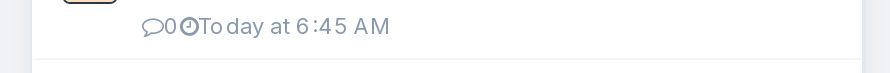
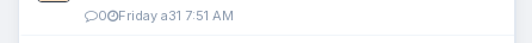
- 0 Today at 6:45 AM
+ 0 Friday a31 7:51 AM
